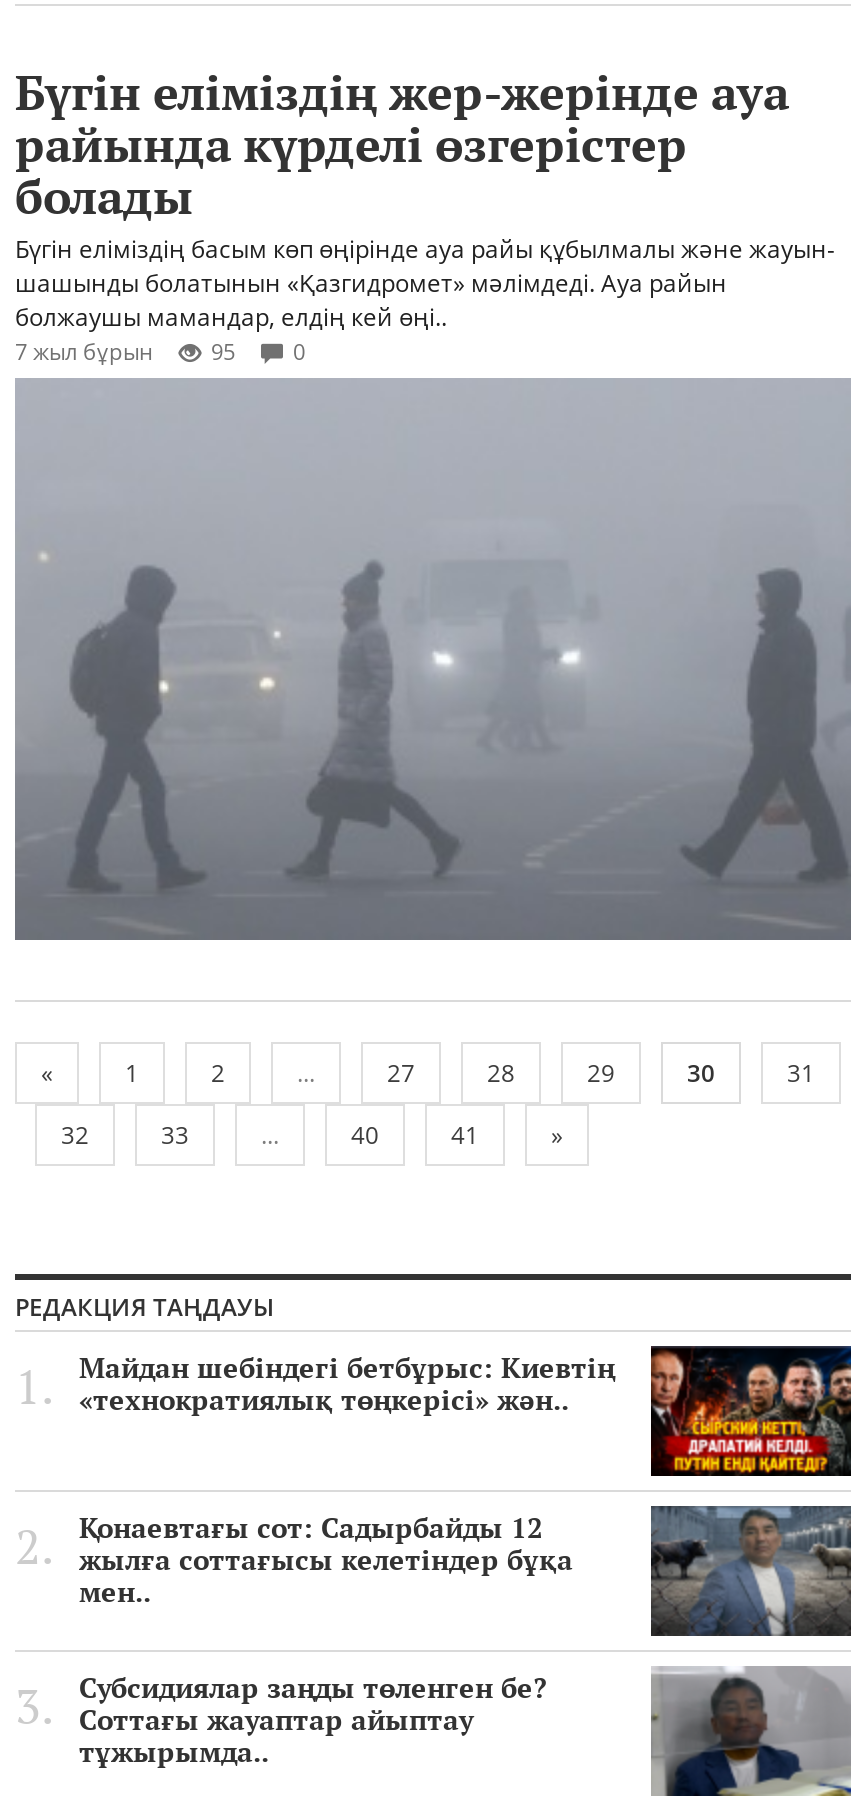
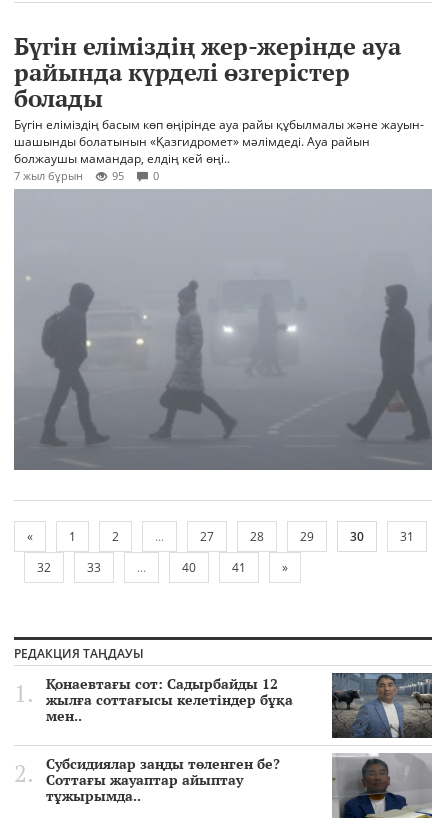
- [image]
- Майдан шебіндегі бетбұрыс: Киевтің
- «технократиялық төңкерісі» жән..
